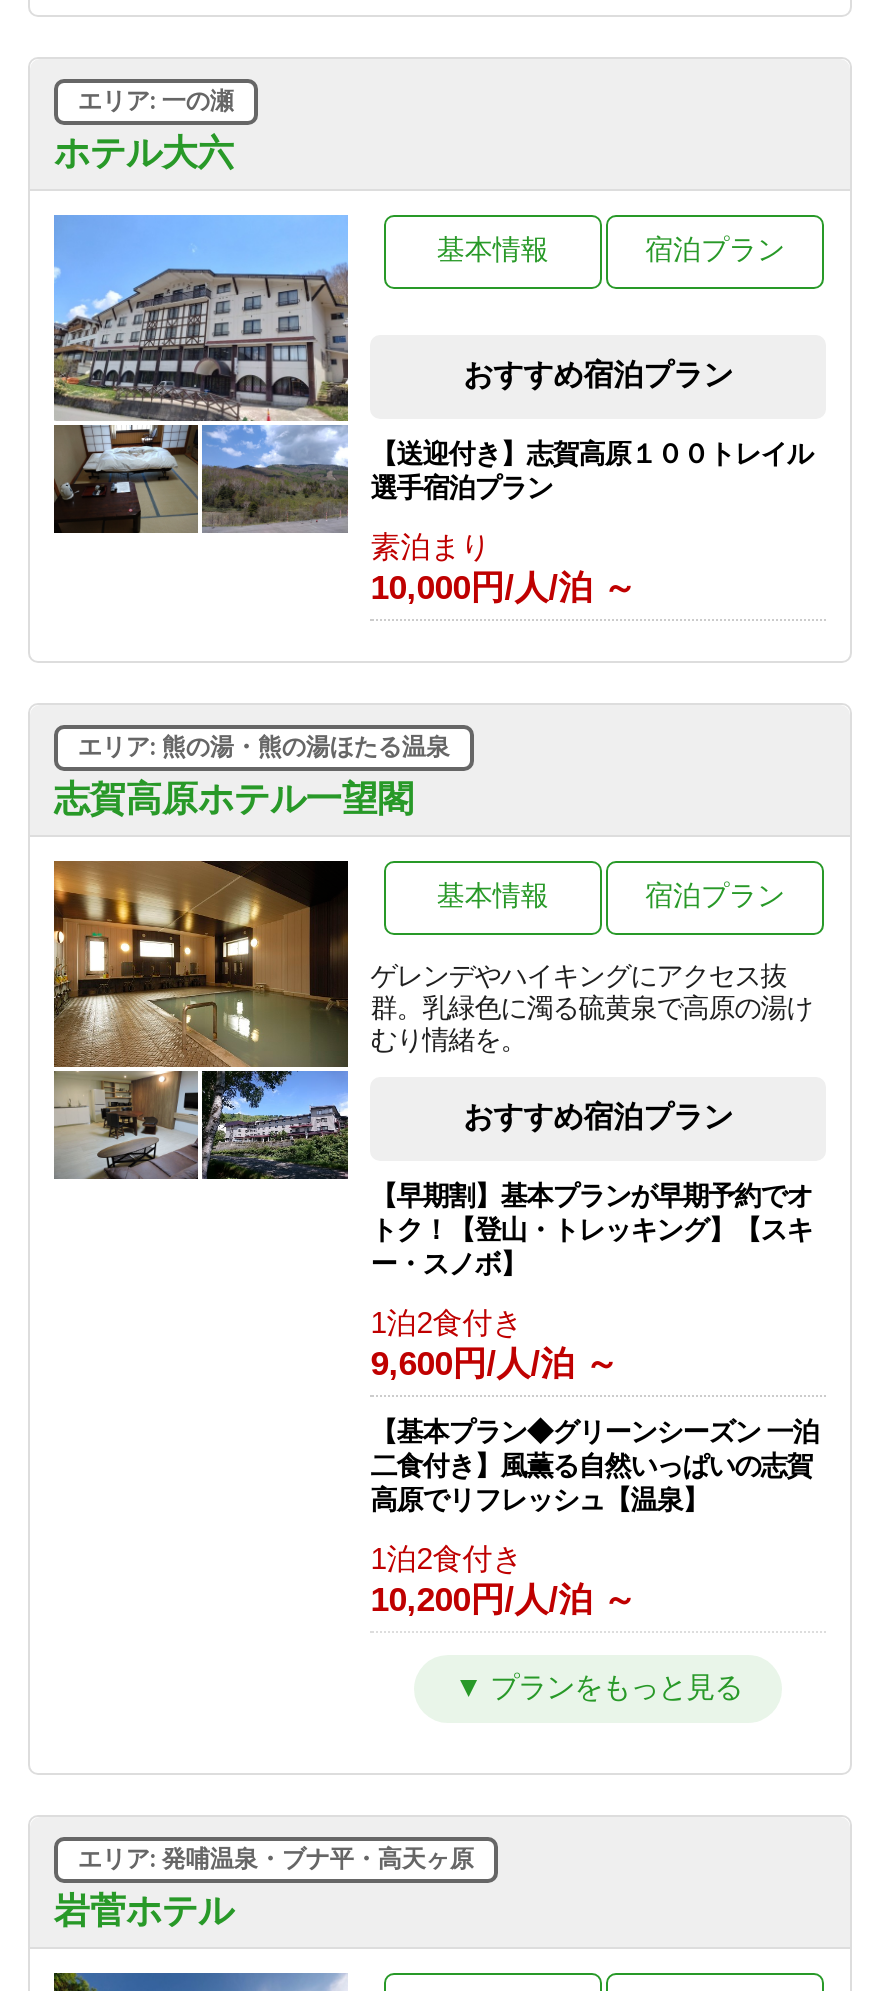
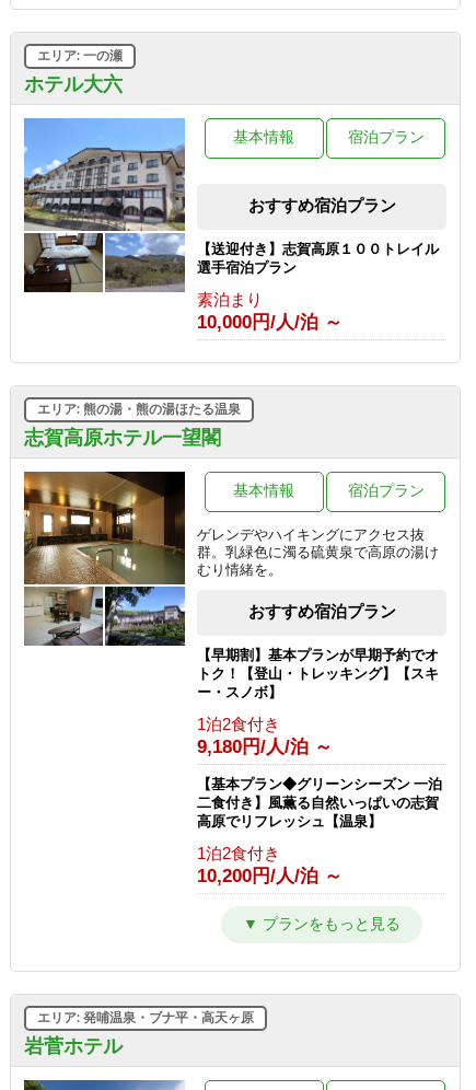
- 9,600円/人/泊 ～
+ 9,180円/人/泊 ～
